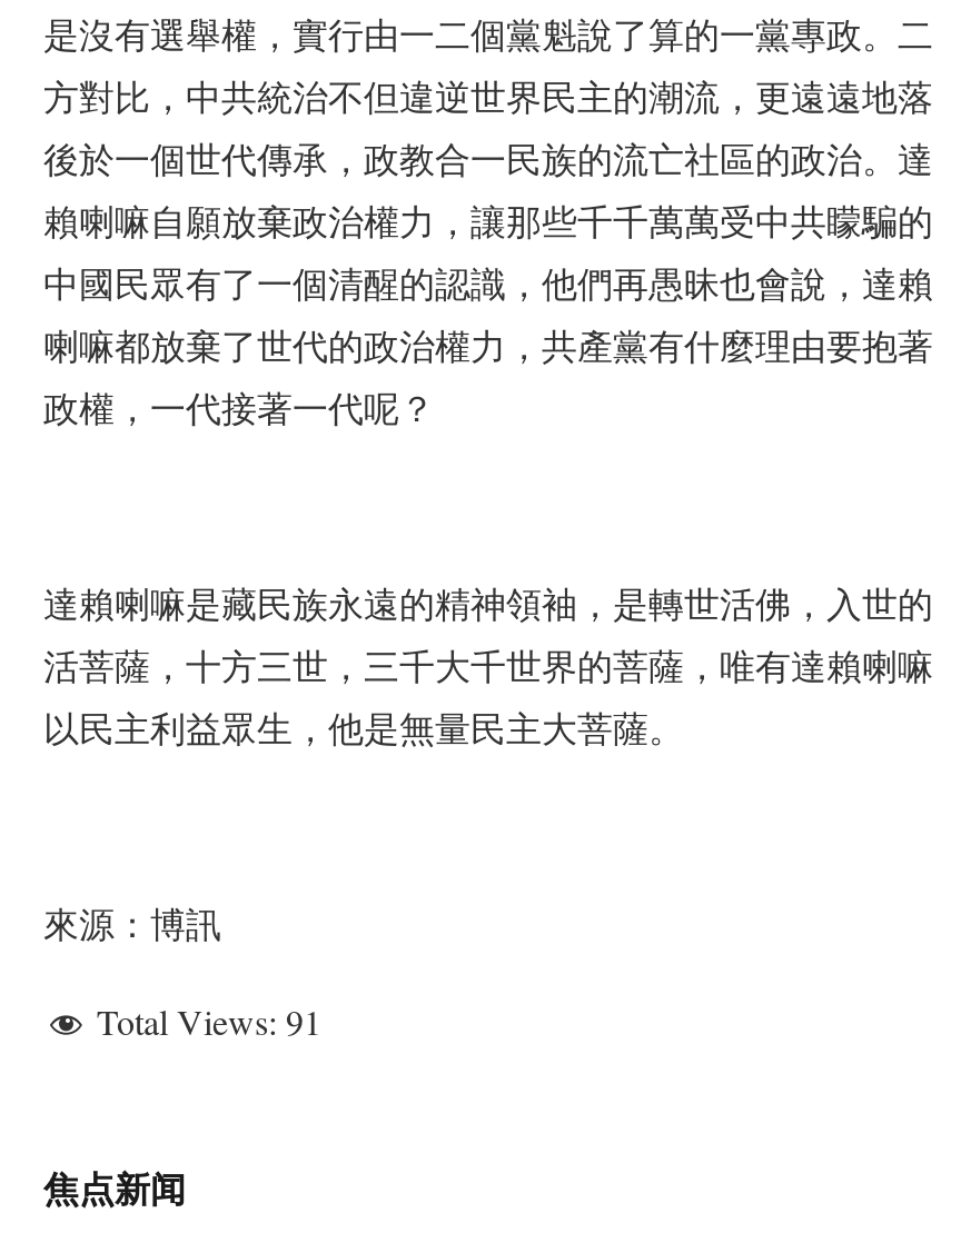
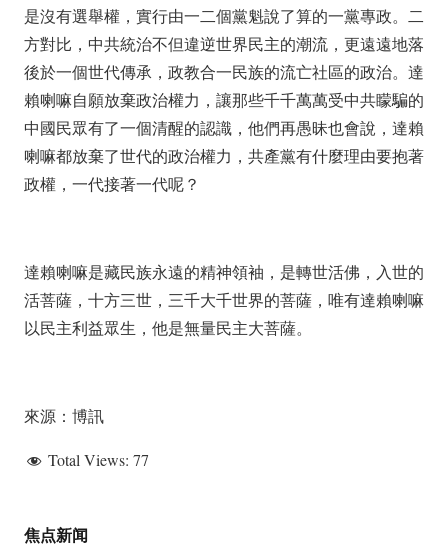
- Total Views: 91
+ Total Views: 77
